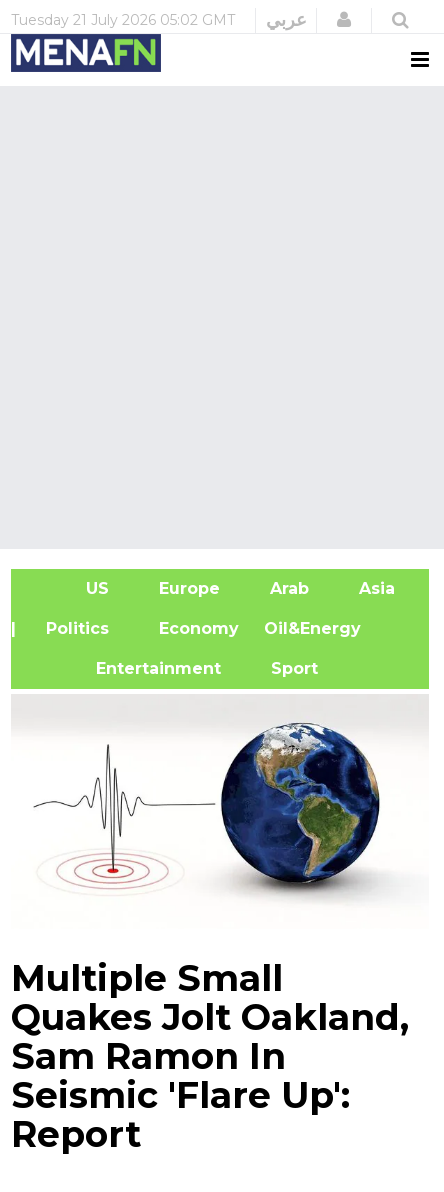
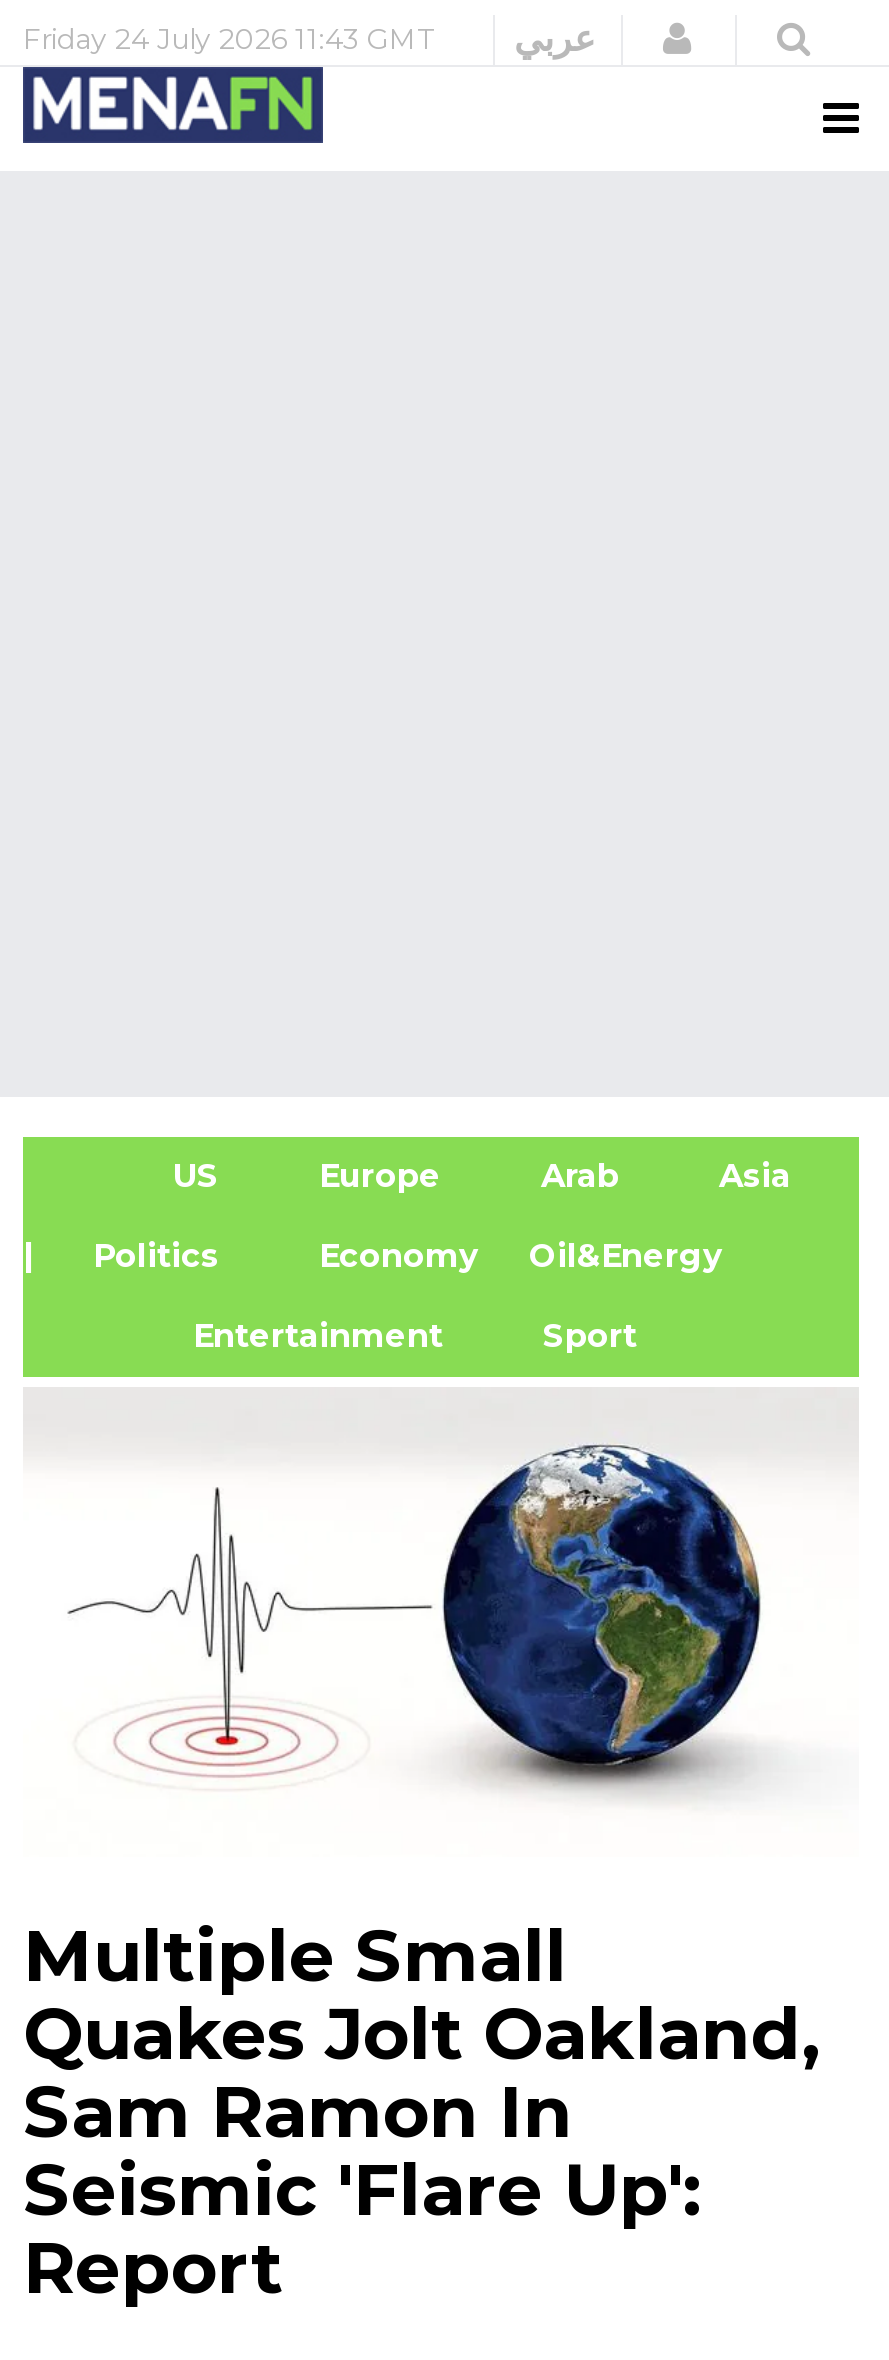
- Tuesday 21 July 2026 05:02 GMT
+ Friday 24 July 2026 11:43 GMT
